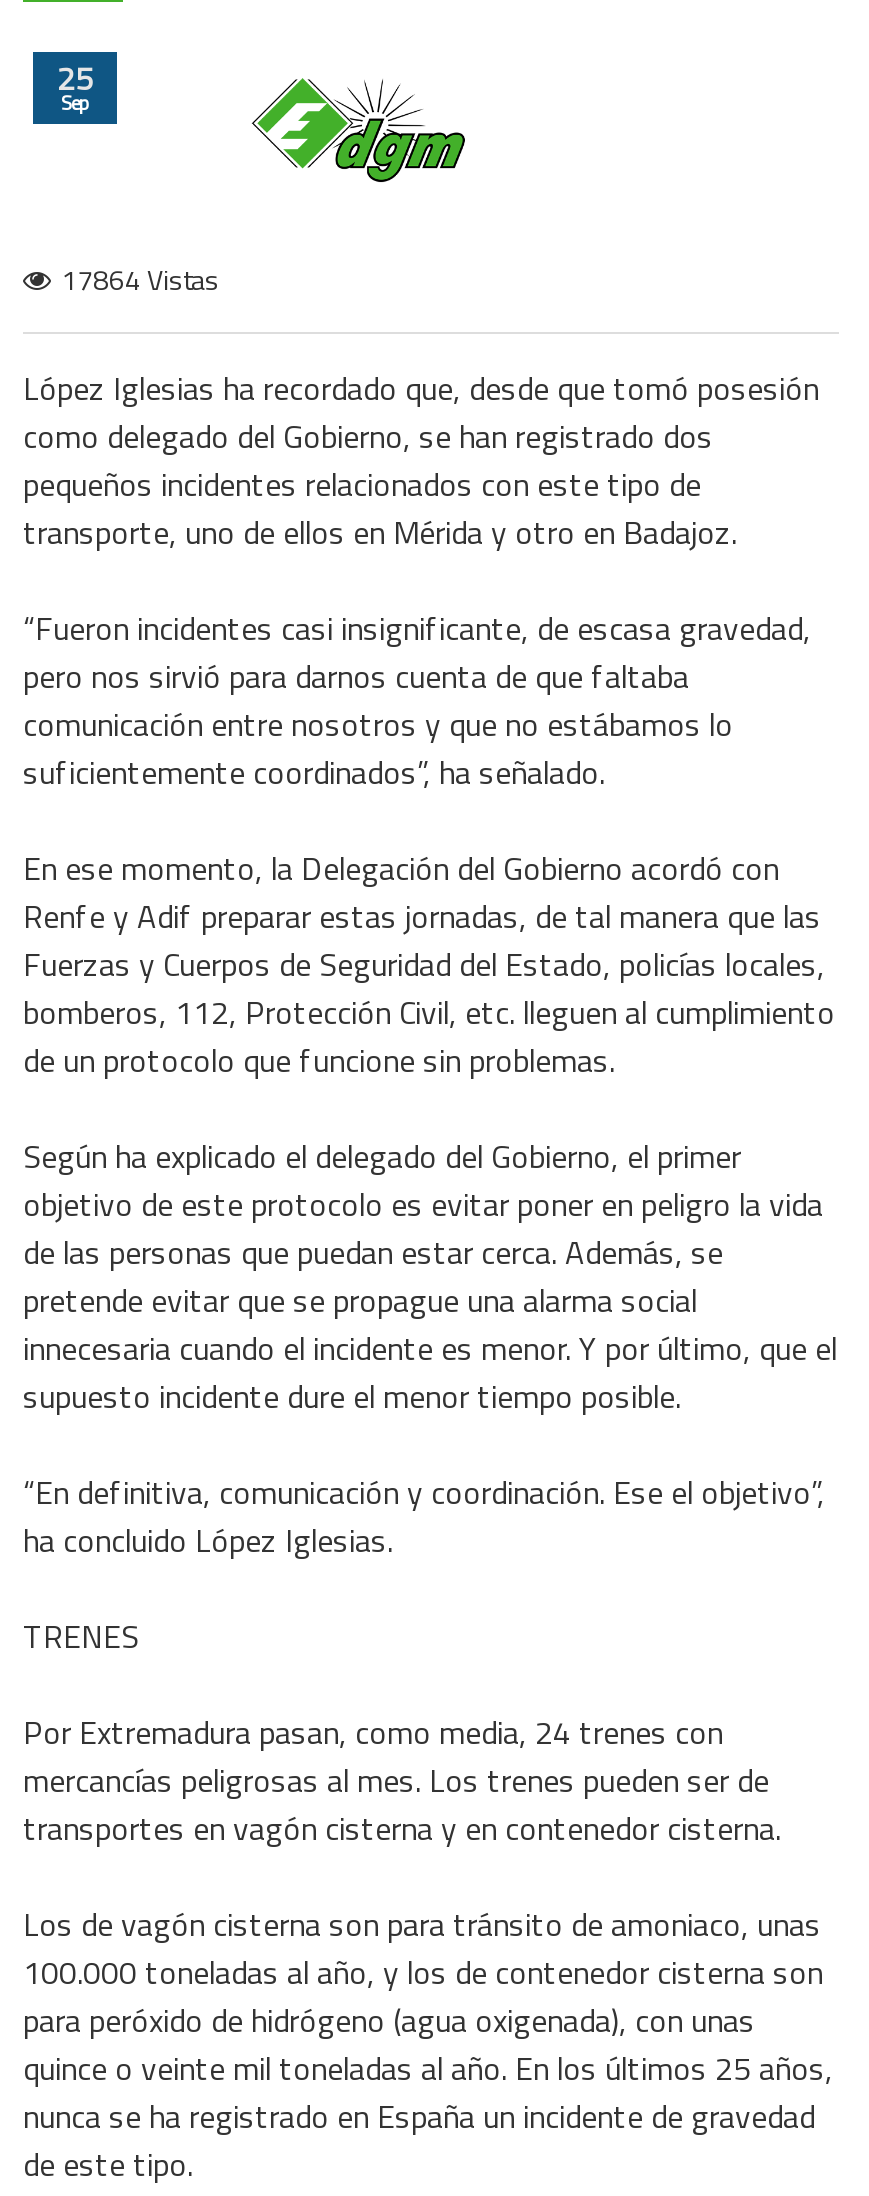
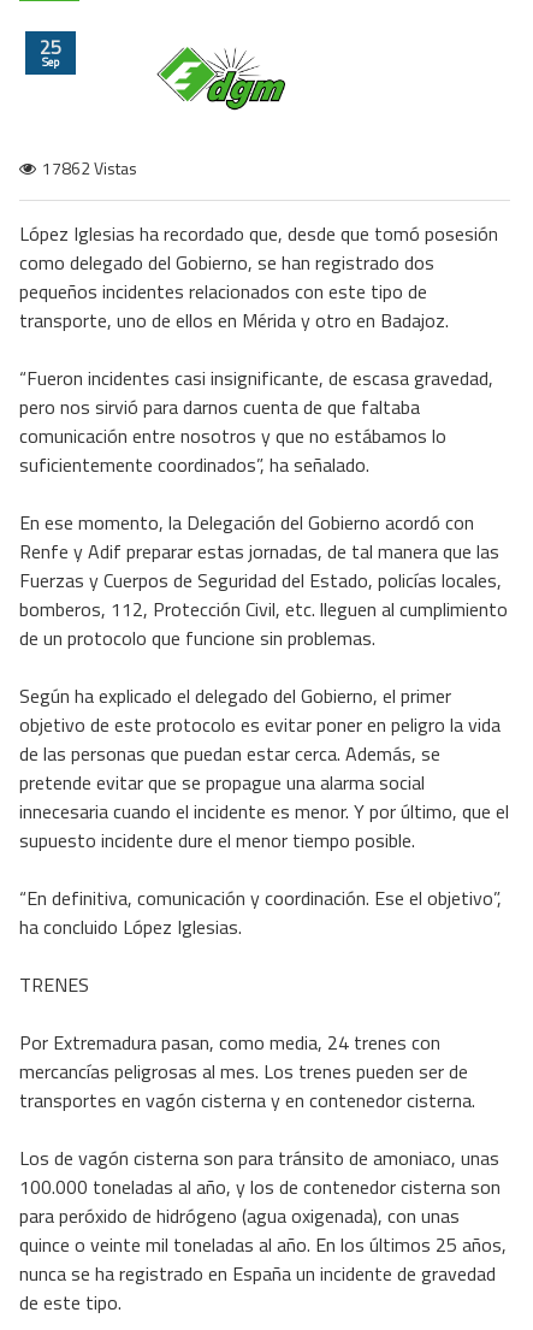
- 17864 Vistas
+ 17862 Vistas
